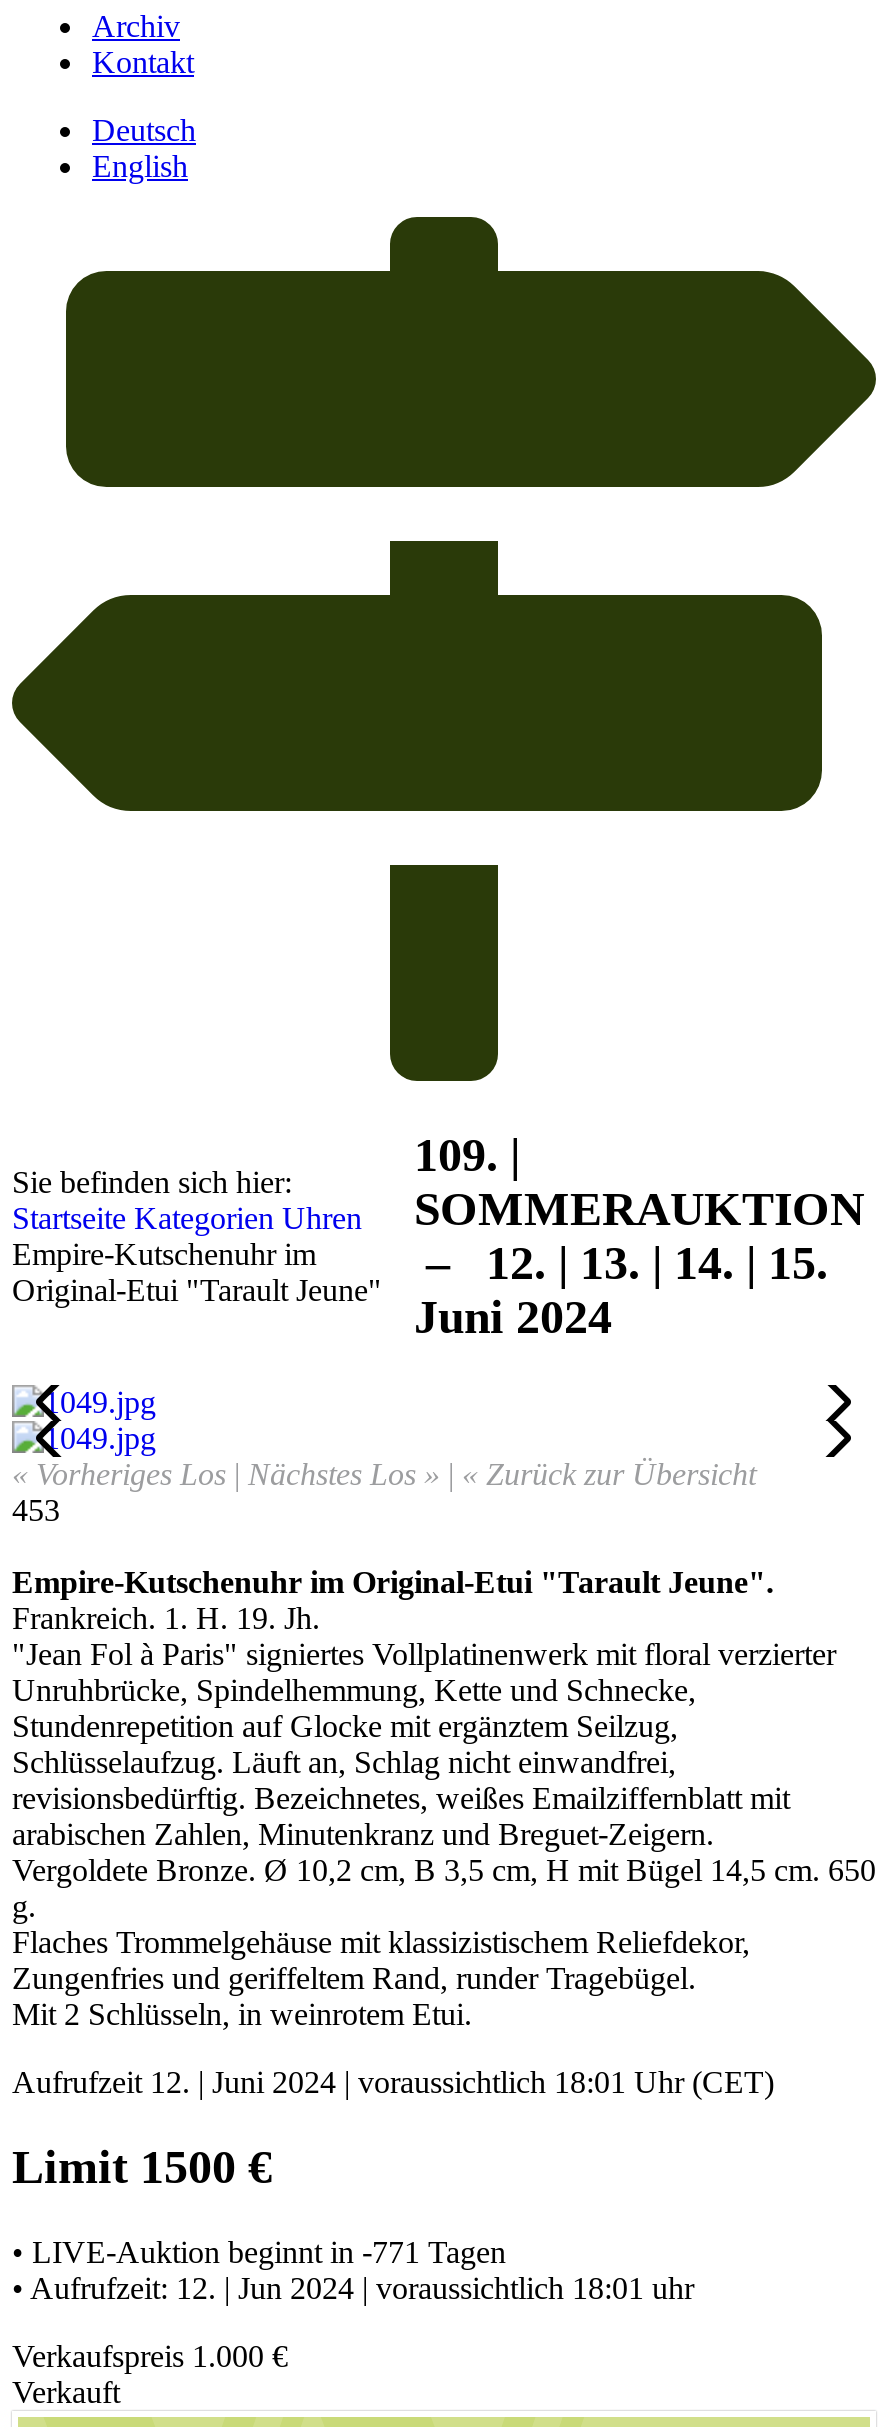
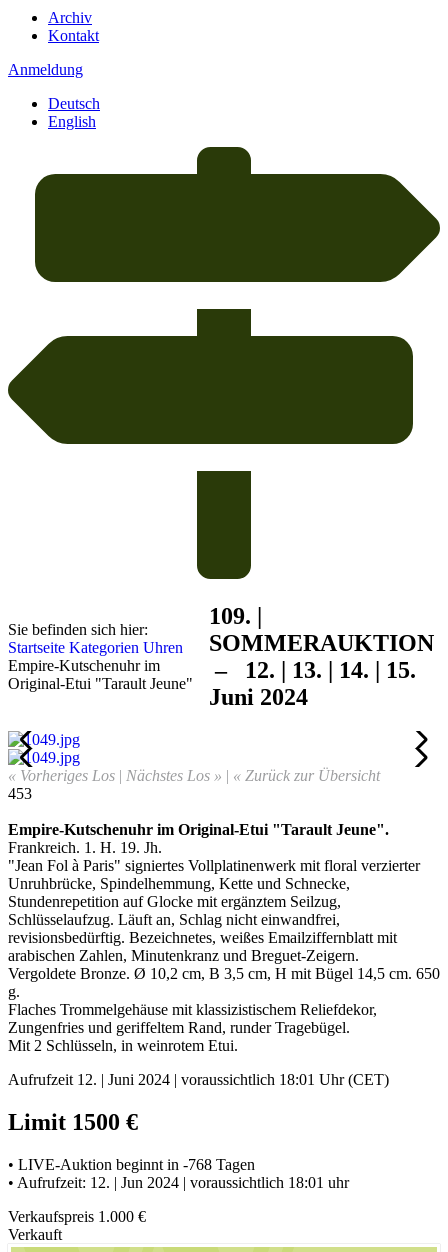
+ Anmeldung

- • LIVE-Auktion beginnt in -771 Tagen
+ • LIVE-Auktion beginnt in -768 Tagen
